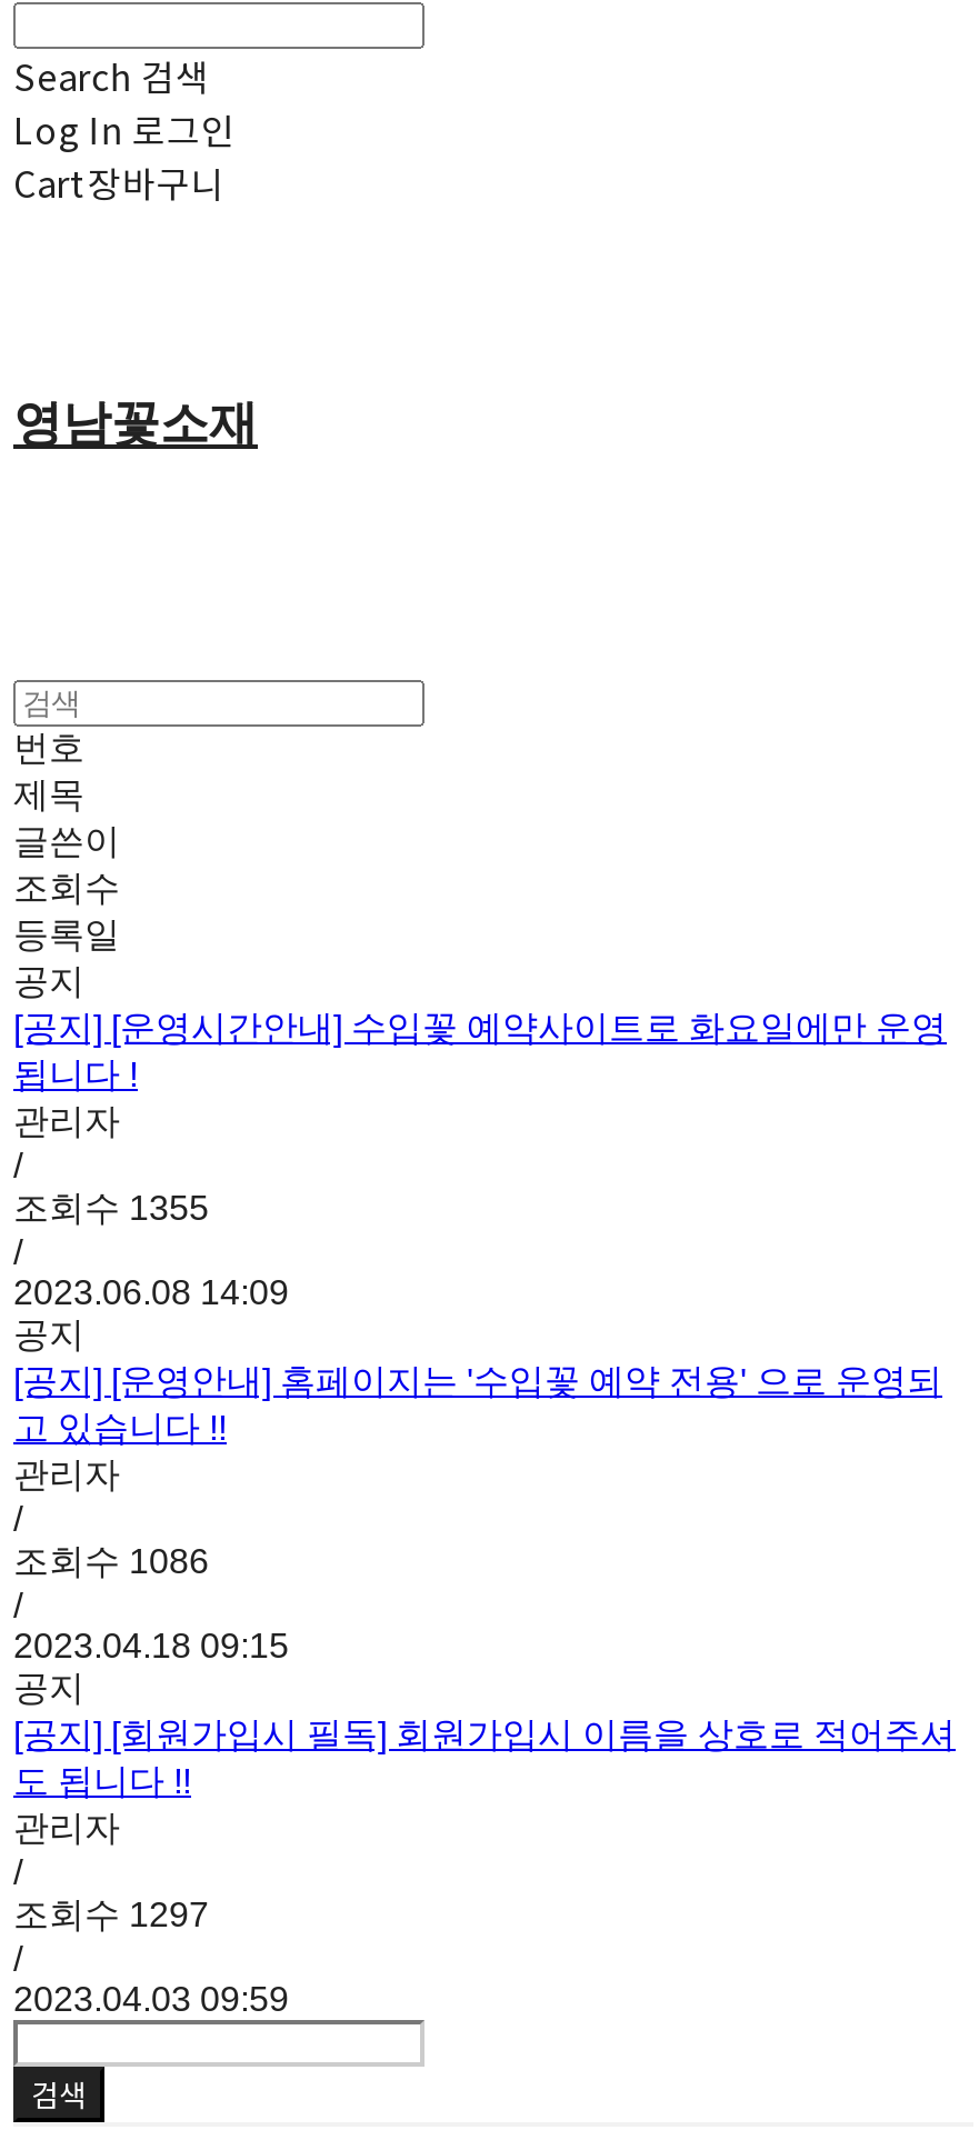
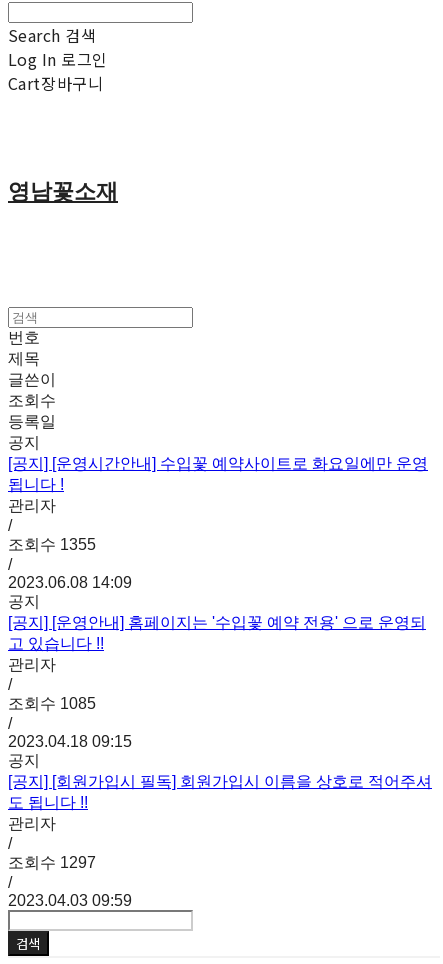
- 조회수 1086
+ 조회수 1085
